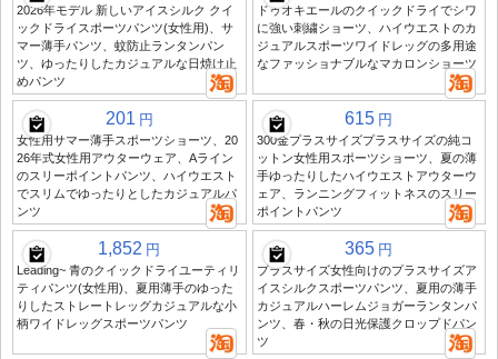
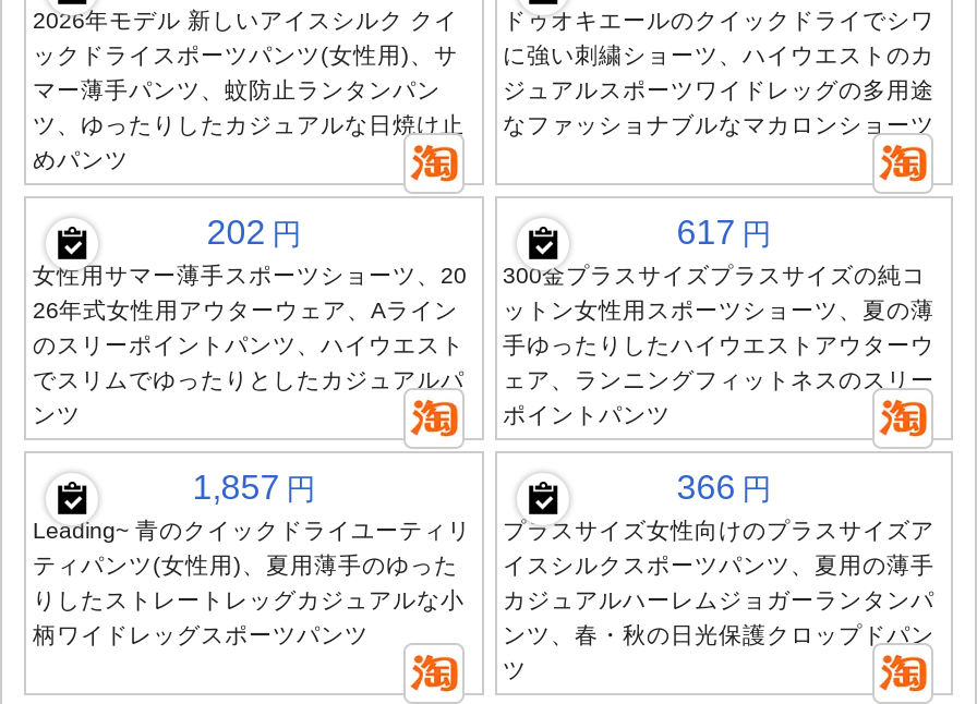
- 201 円
+ 202 円

- 615 円
+ 617 円

- 1,852 円
+ 1,857 円

- 365 円
+ 366 円
